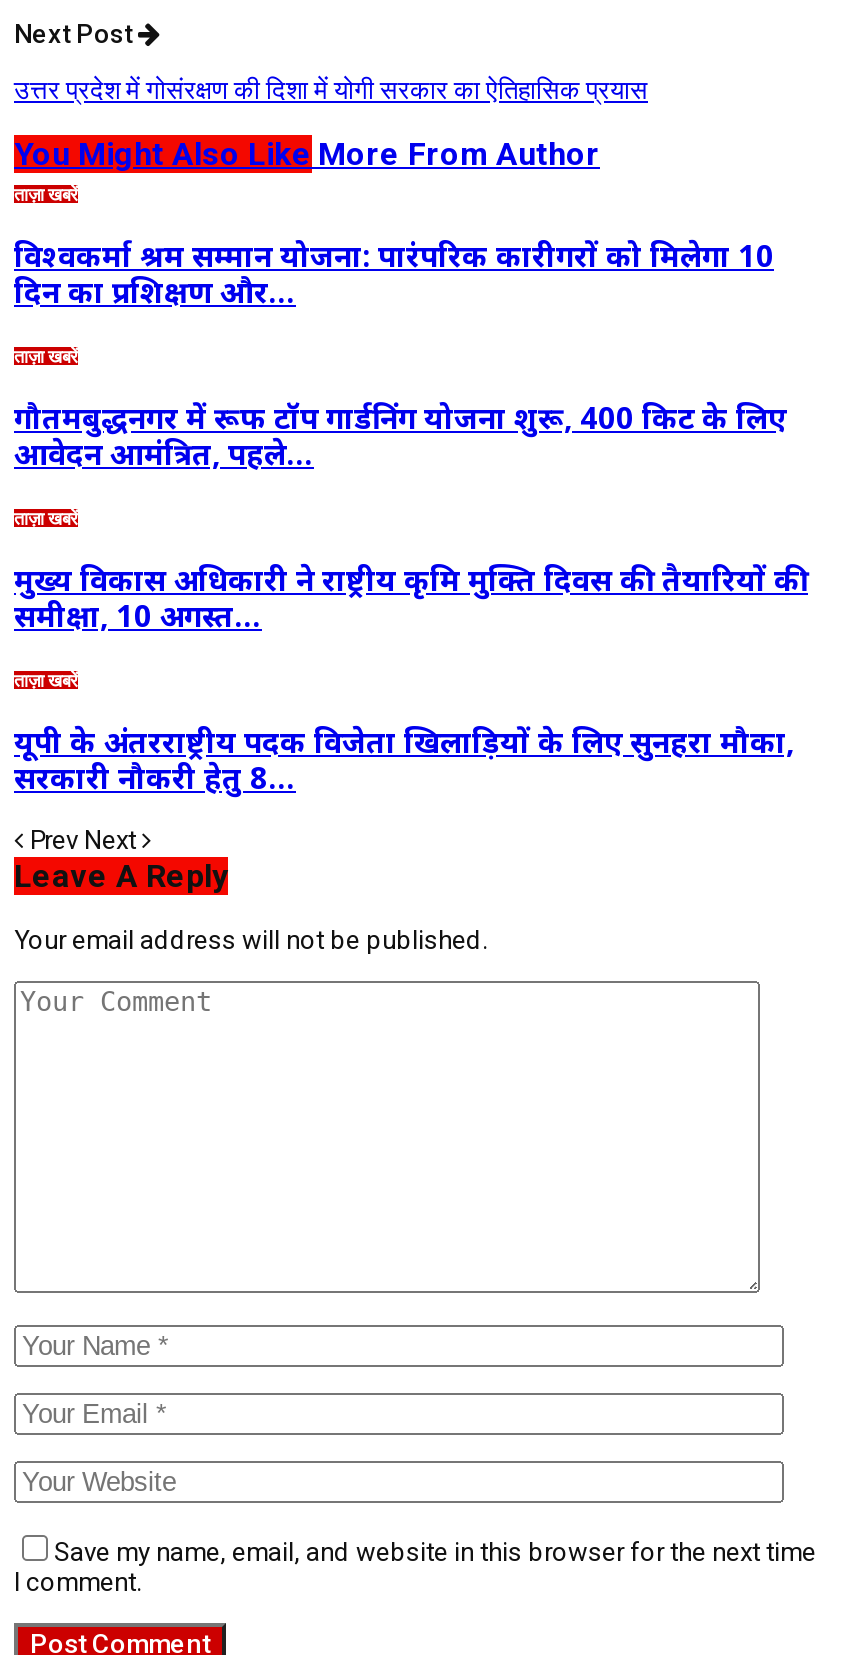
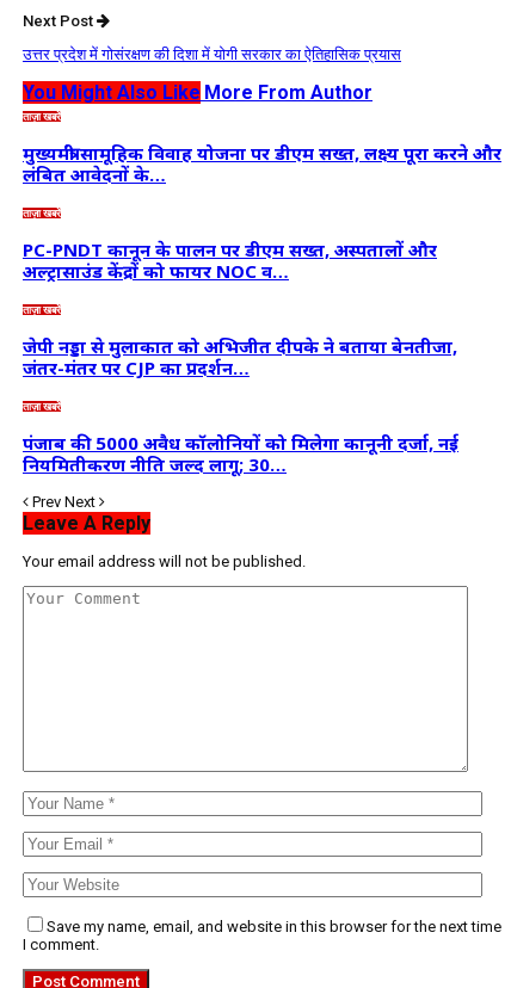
- विश्वकर्मा श्रम सम्मान योजना: पारंपरिक कारीगरों को मिलेगा 10
- दिन का प्रशिक्षण और…
+ मुख्यमंत्री सामूहिक विवाह योजना पर डीएम सख्त, लक्ष्य पूरा करने और
+ लंबित आवेदनों के…

- गौतमबुद्धनगर में रूफ टॉप गार्डनिंग योजना शुरू, 400 किट के लिए
- आवेदन आमंत्रित, पहले…
+ PC-PNDT कानून के पालन पर डीएम सख्त, अस्पतालों और
+ अल्ट्रासाउंड केंद्रों को फायर NOC व…

- मुख्य विकास अधिकारी ने राष्ट्रीय कृमि मुक्ति दिवस की तैयारियों की
- समीक्षा, 10 अगस्त…
+ जेपी नड्डा से मुलाकात को अभिजीत दीपके ने बताया बेनतीजा,
+ जंतर-मंतर पर CJP का प्रदर्शन…

- यूपी के अंतरराष्ट्रीय पदक विजेता खिलाड़ियों के लिए सुनहरा मौका,
- सरकारी नौकरी हेतु 8…
+ पंजाब की 5000 अवैध कॉलोनियों को मिलेगा कानूनी दर्जा, नई
+ नियमितीकरण नीति जल्द लागू; 30…
